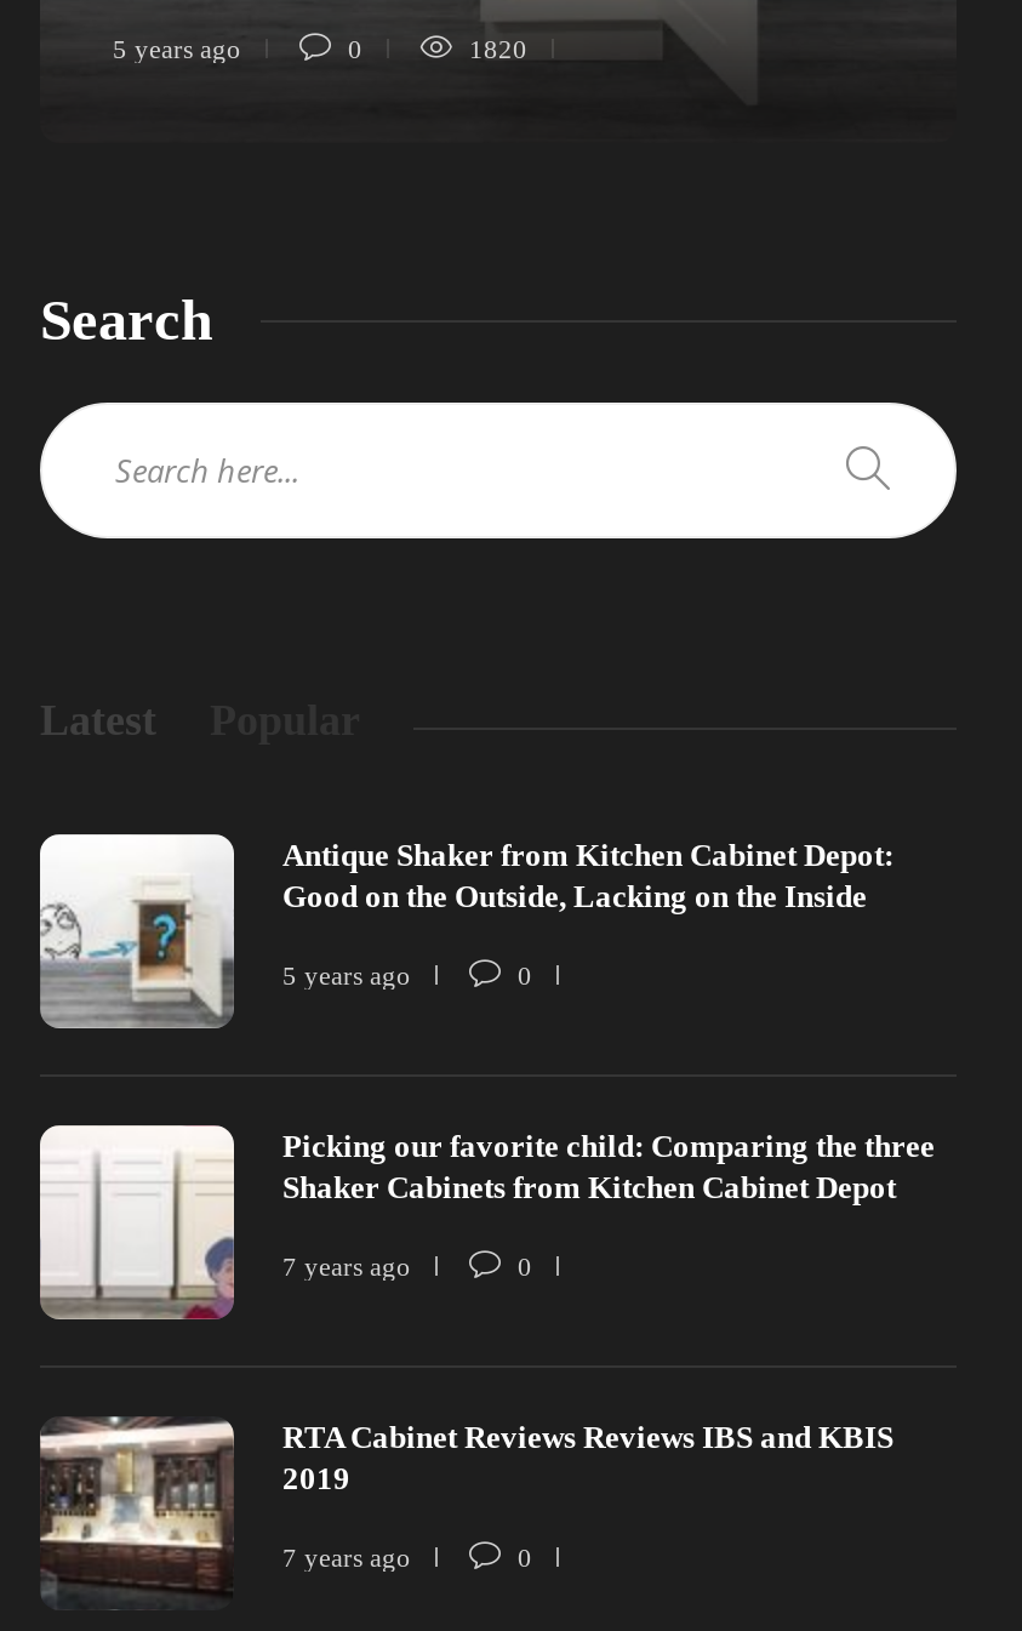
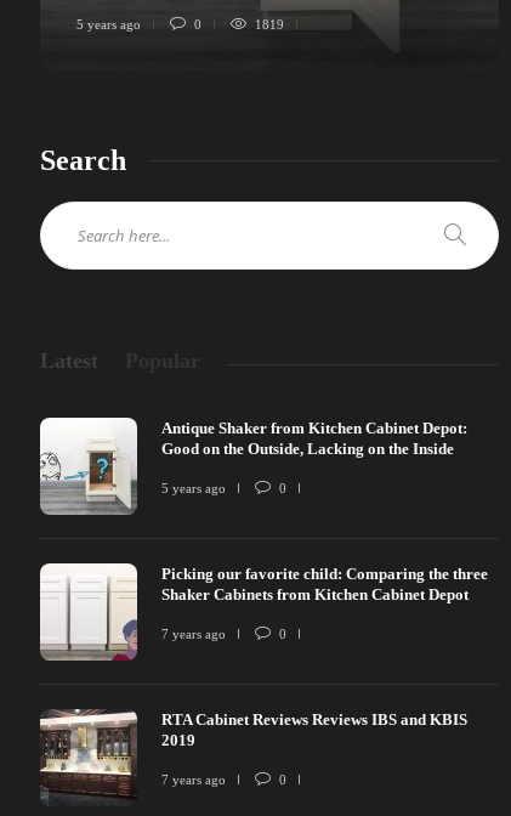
- 1820
+ 1819
